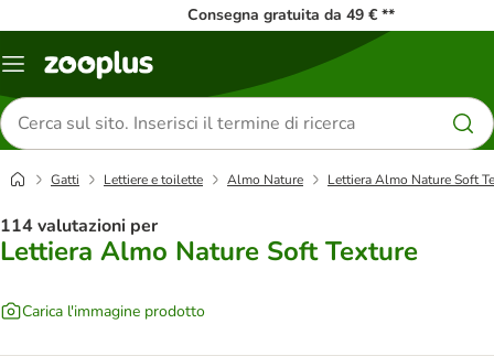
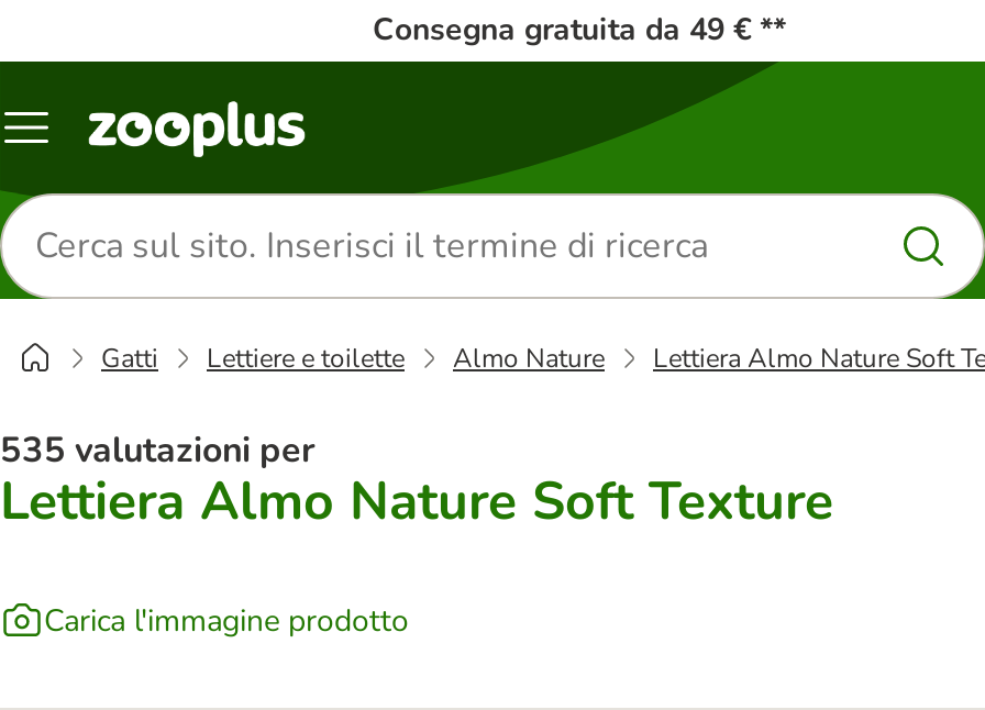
- 114 valutazioni per
+ 535 valutazioni per
